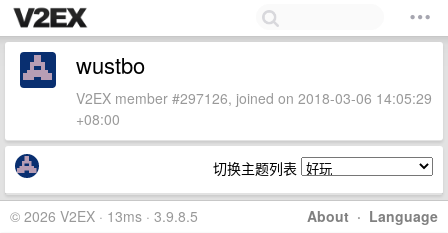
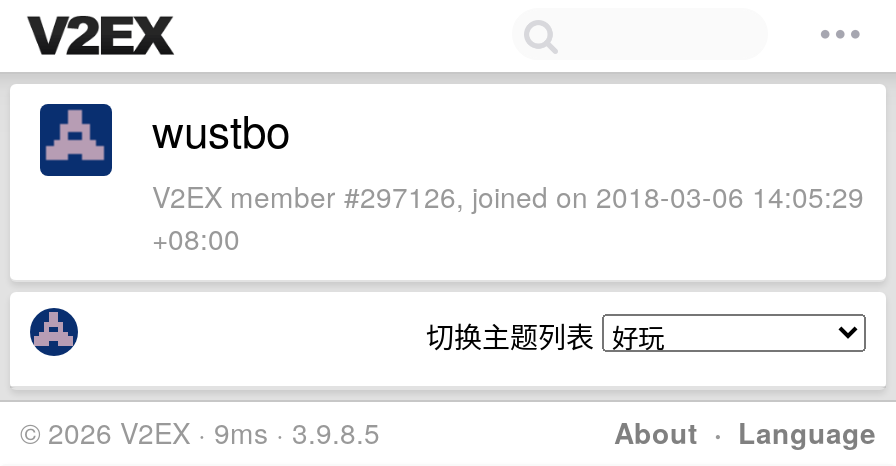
- © 2026 V2EX · 13ms · 3.9.8.5
+ © 2026 V2EX · 9ms · 3.9.8.5
